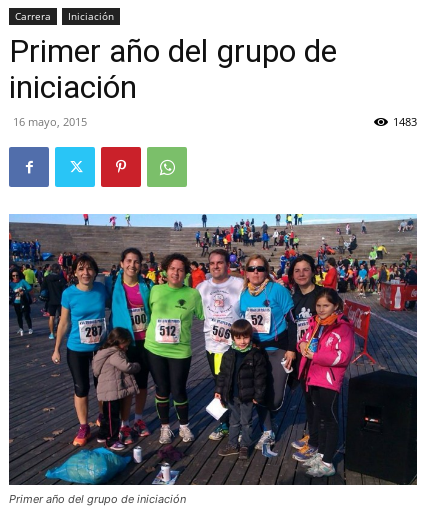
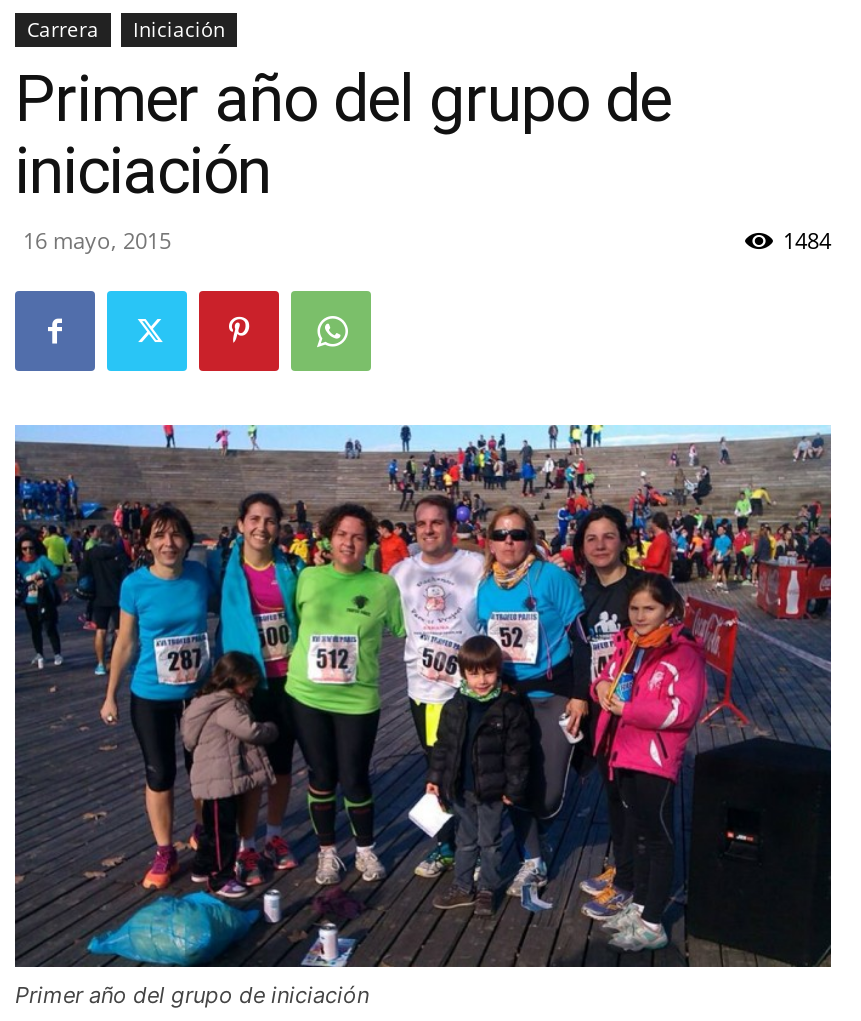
- 1483
+ 1484
